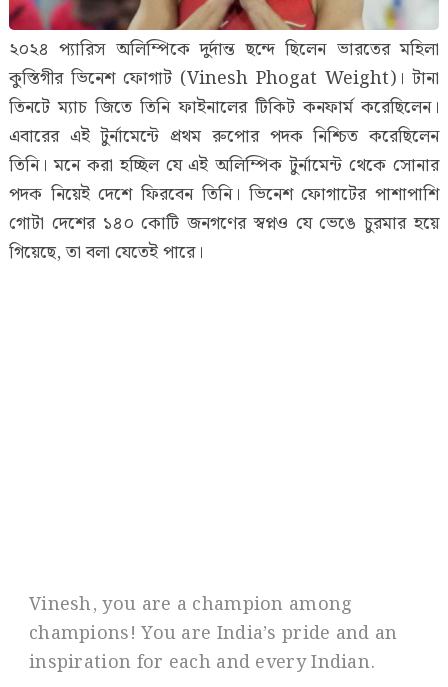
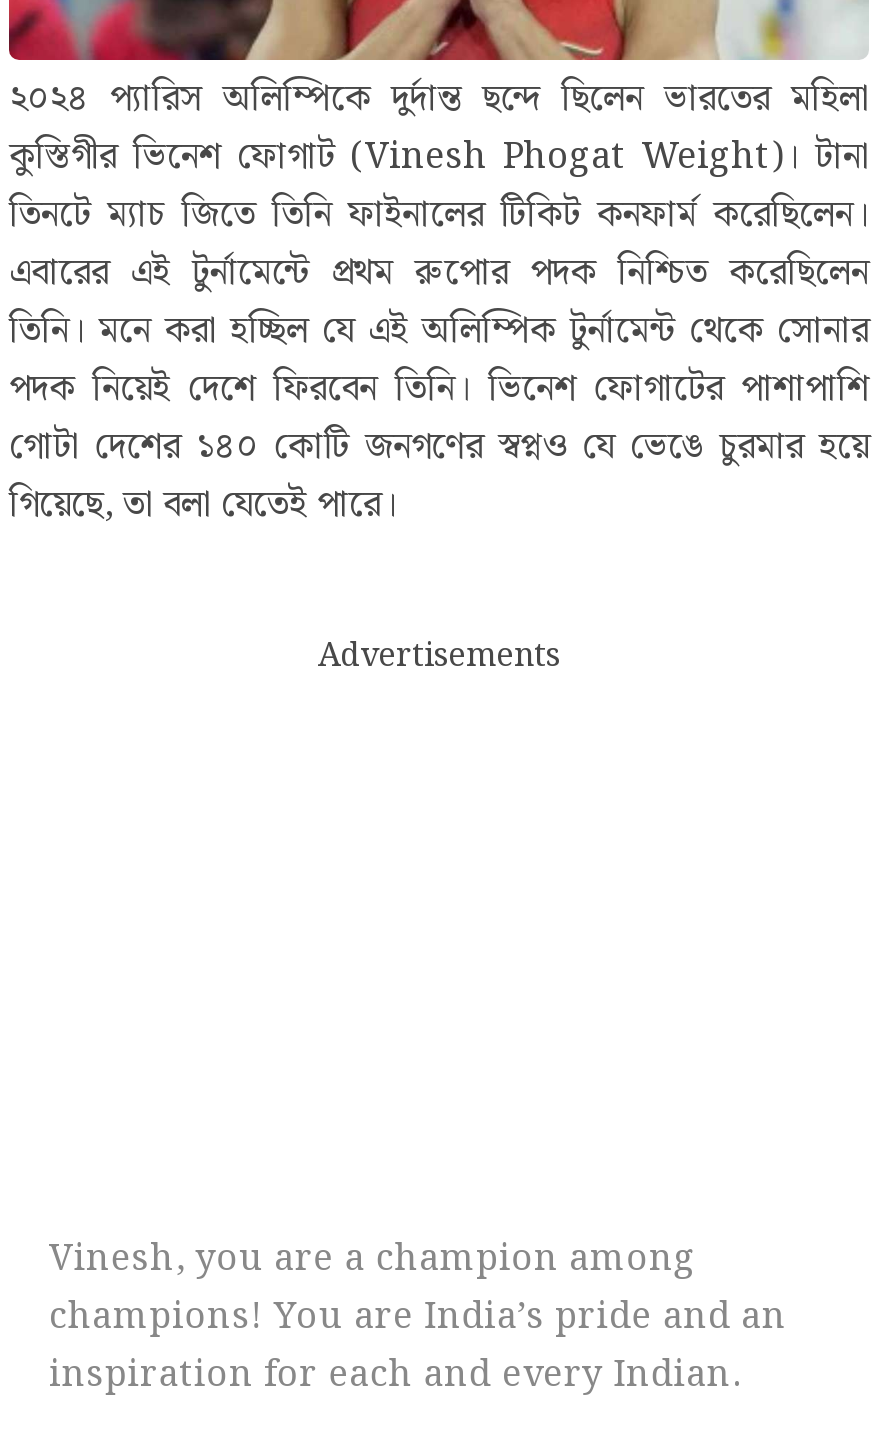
+ Advertisements
